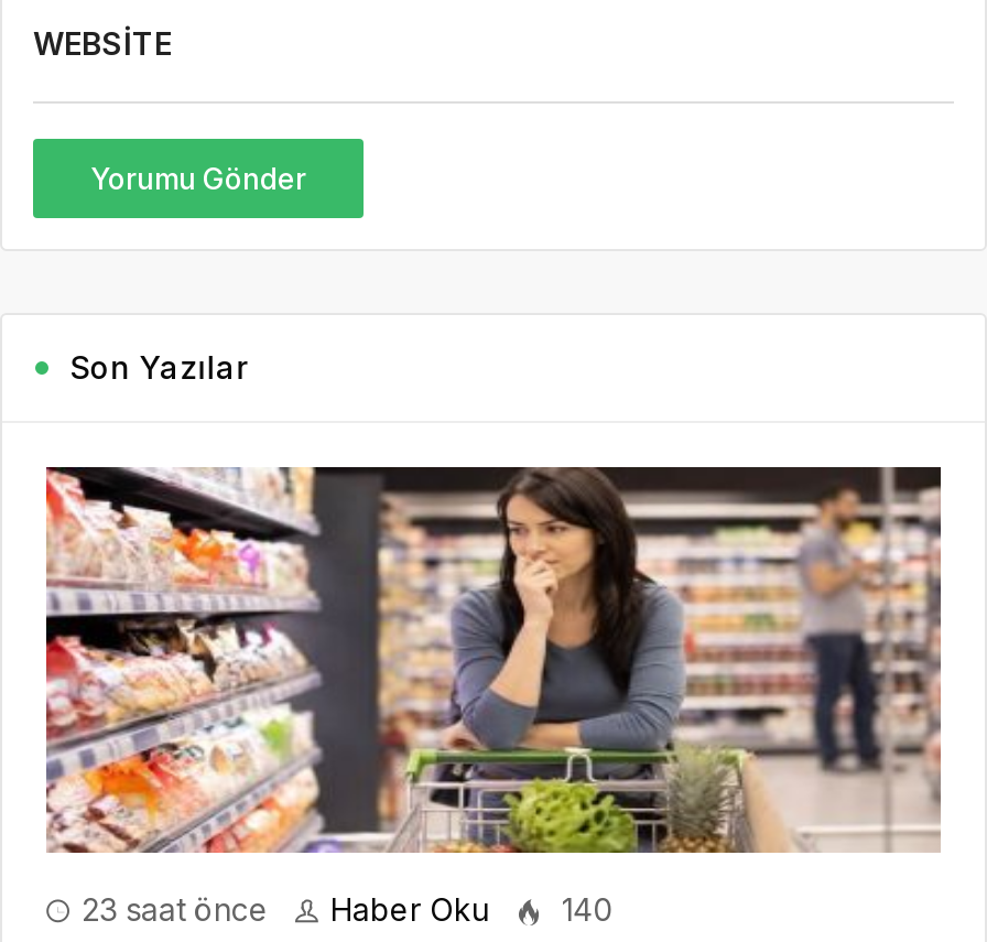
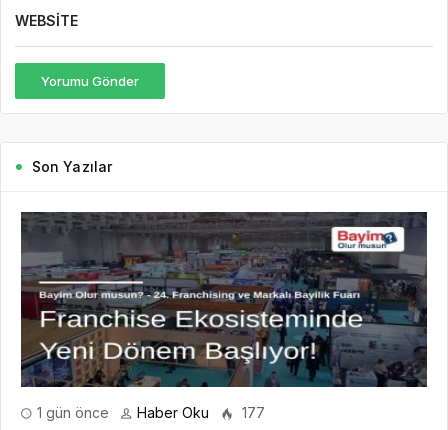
- [image]
- 23 saat önce
+ [image]
+ 1 gün önce

- 140
+ 177
